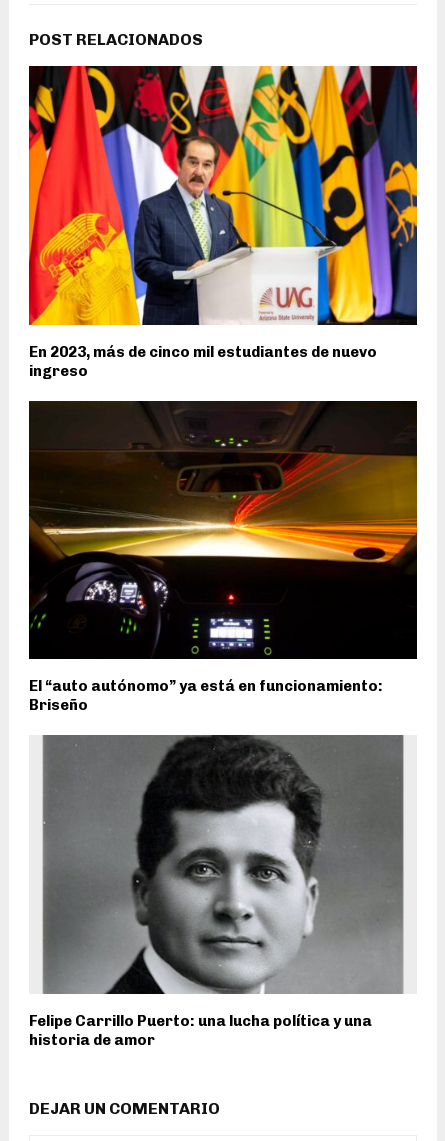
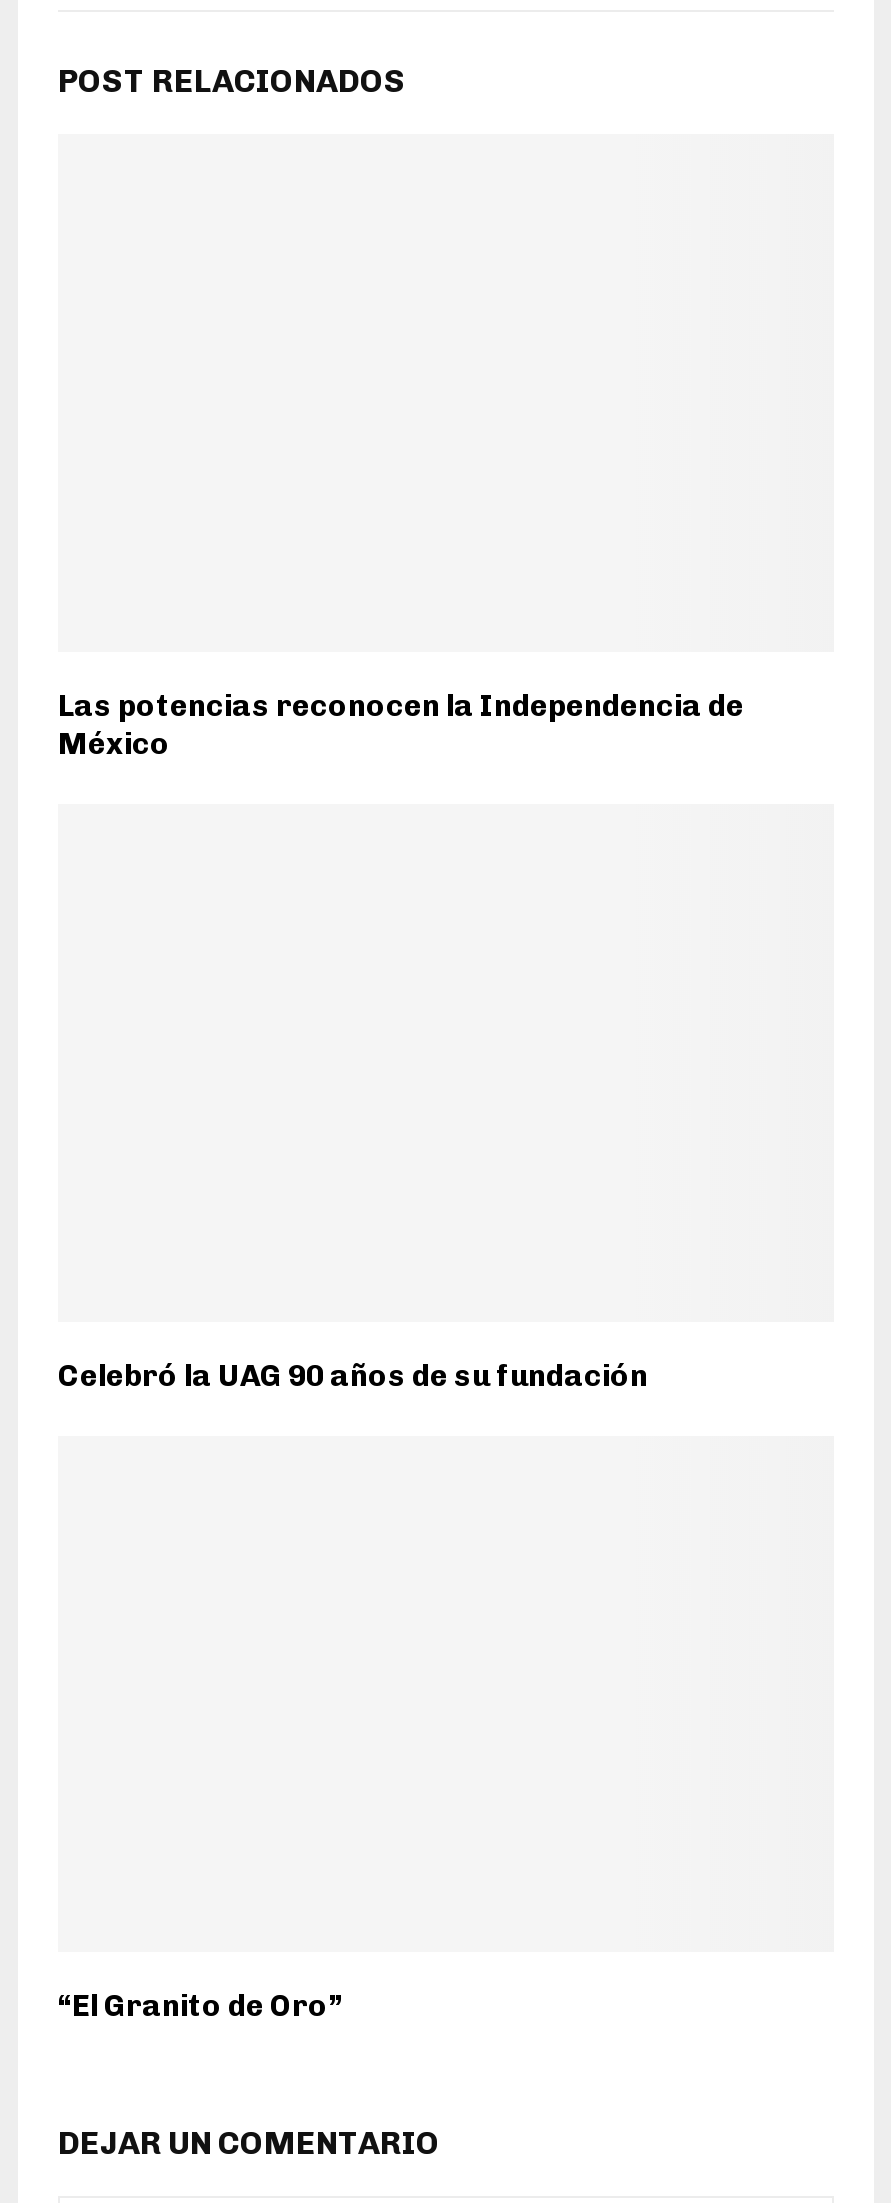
- [image]

- En 2023, más de cinco mil estudiantes de nuevo
- ingreso
+ Las potencias reconocen la Independencia de
+ México

- [image]

- El “auto autónomo” ya está en funcionamiento:
- Briseño
+ Celebró la UAG 90 años de su fundación

- [image]

- Felipe Carrillo Puerto: una lucha política y una
- historia de amor
+ “El Granito de Oro”
